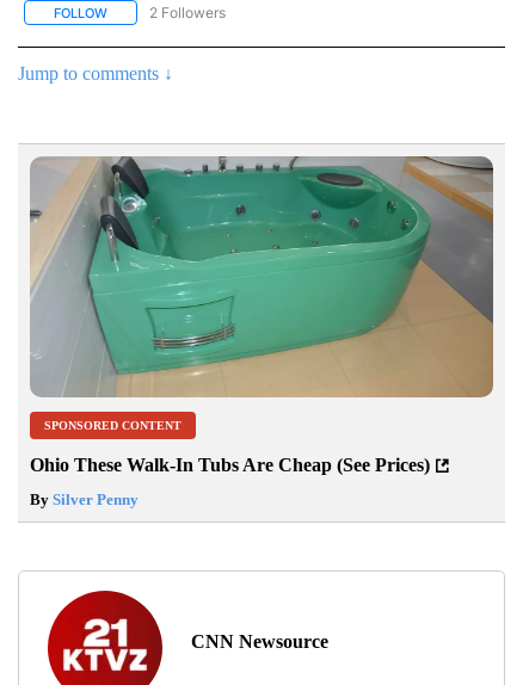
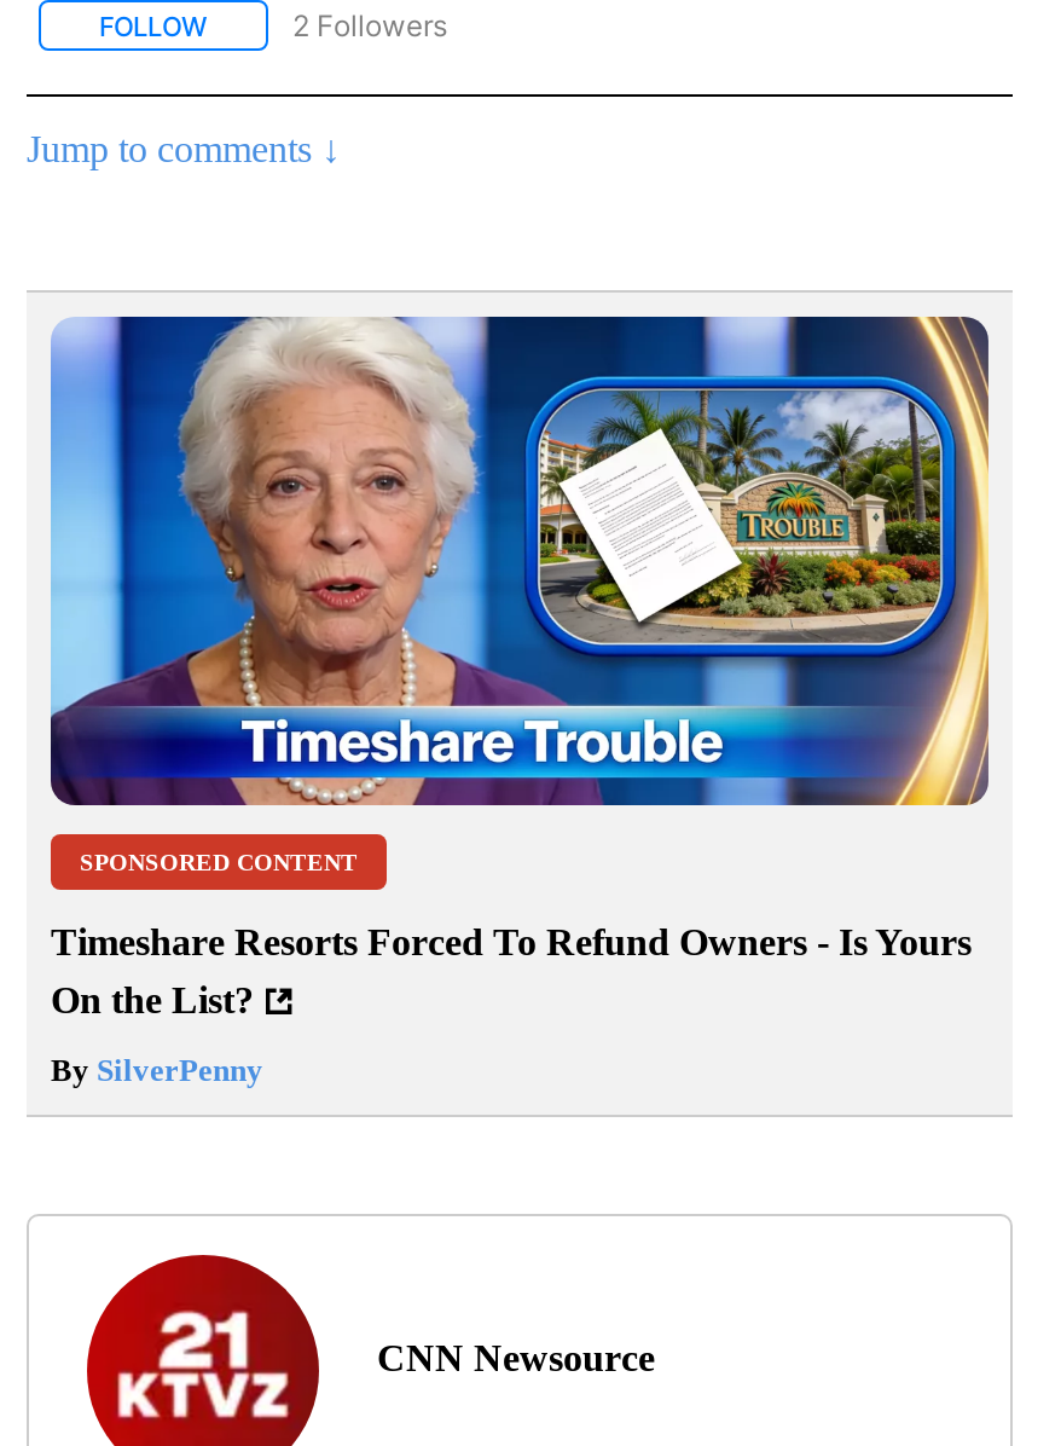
- [image]
+ [image]

- Ohio These Walk-In Tubs Are Cheap (See Prices)
+ Timeshare Resorts Forced To Refund Owners - Is Yours
+ On the List?
